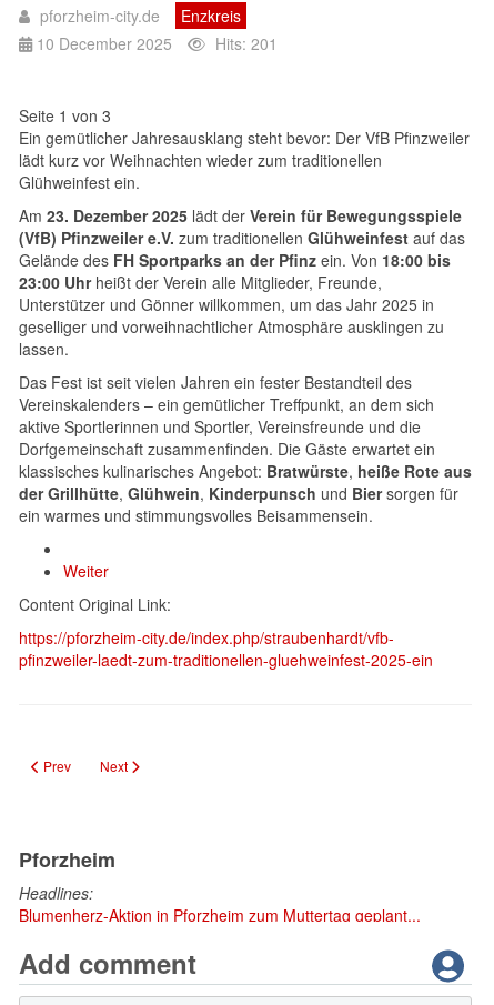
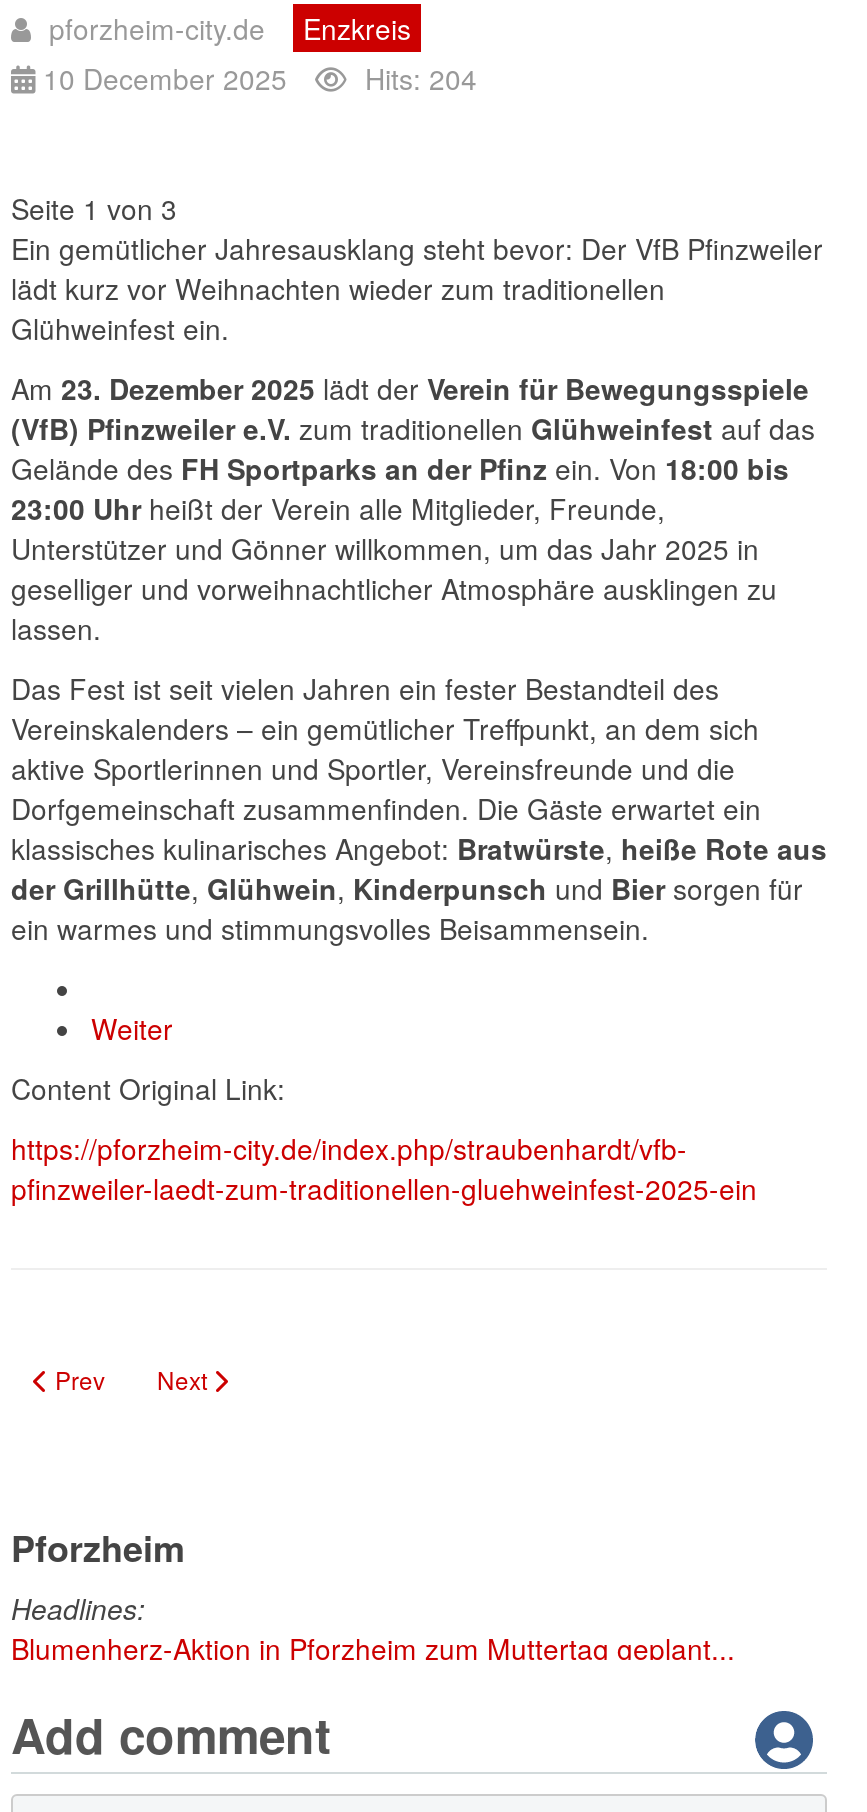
- 10 December 2025 Hits: 201
+ 10 December 2025 Hits: 204
